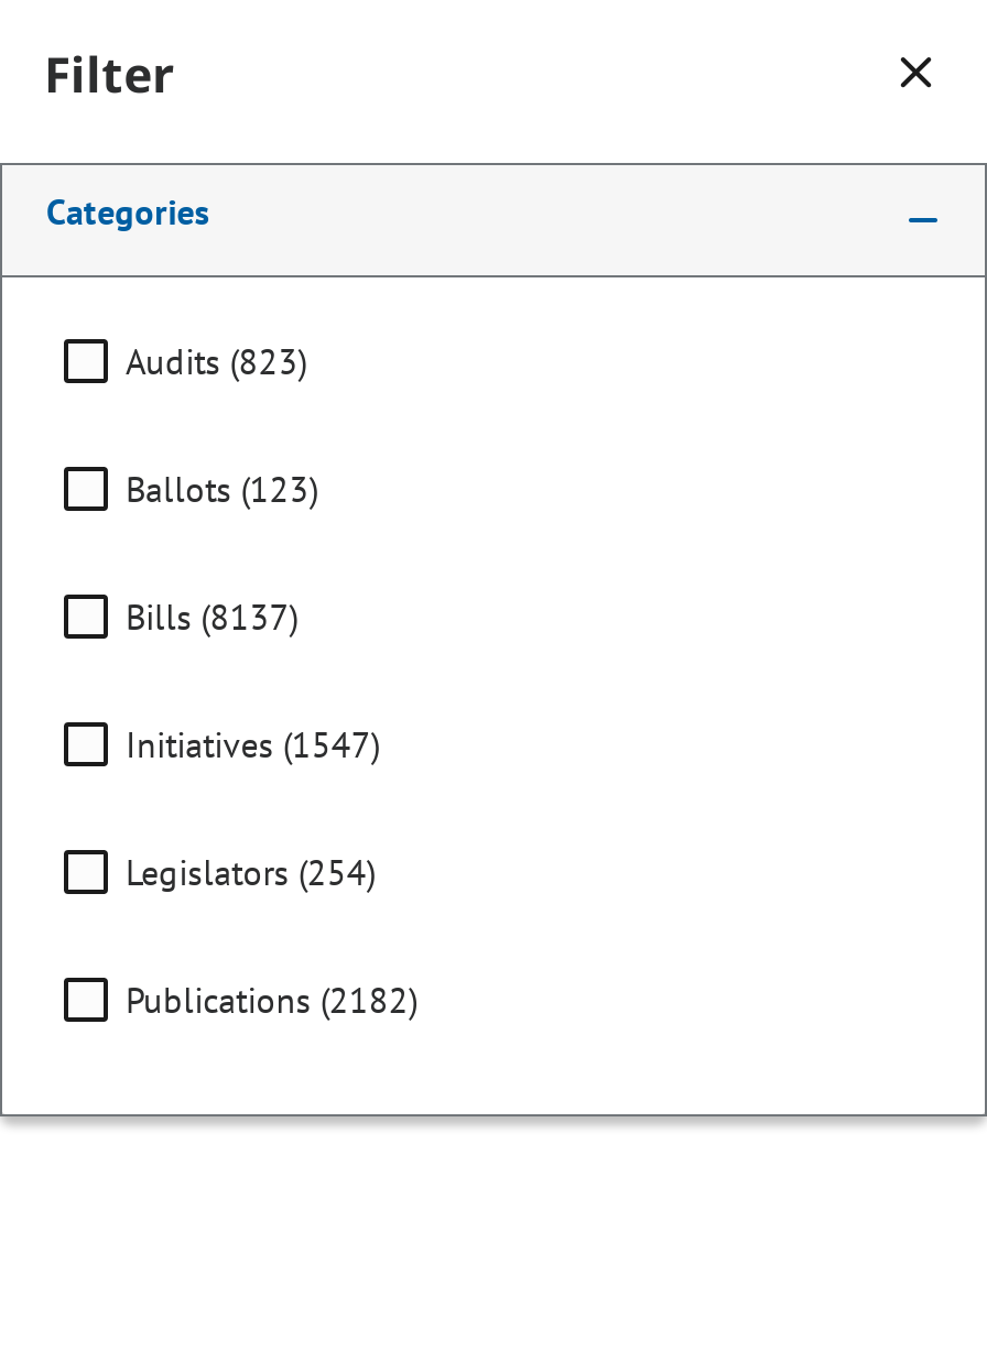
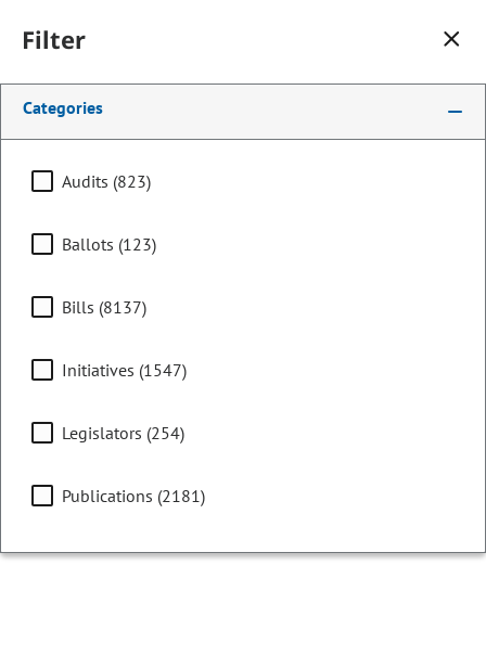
- Publications (2182)
+ Publications (2181)
